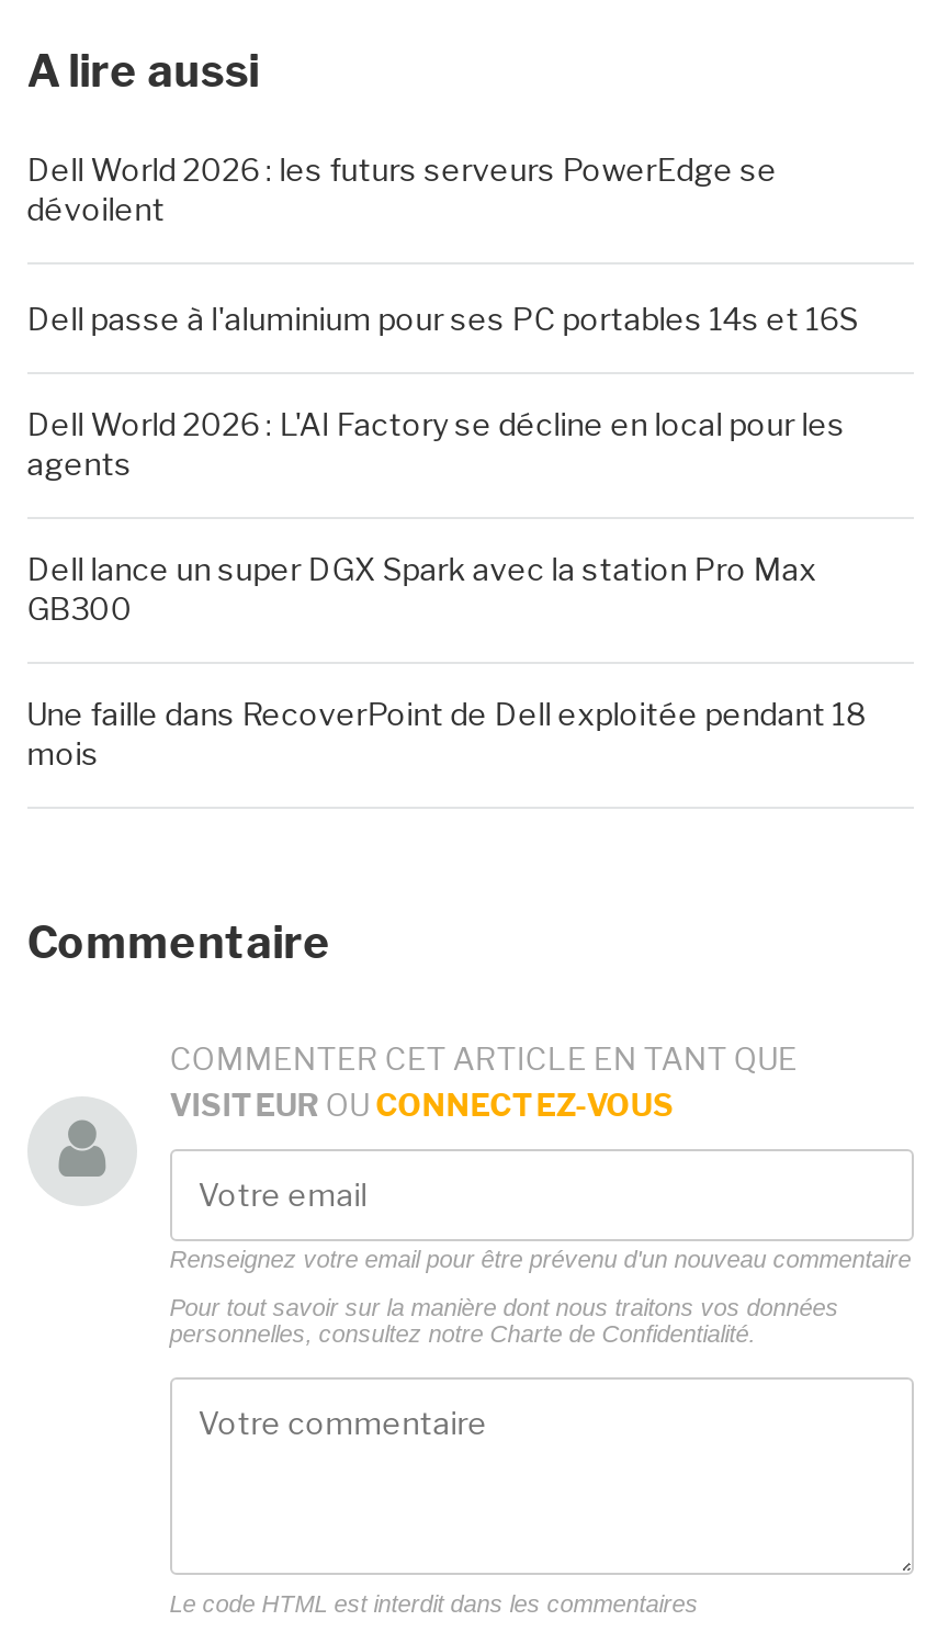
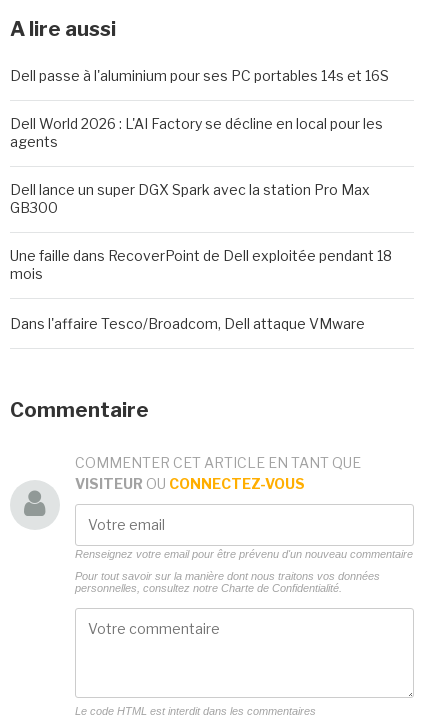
- Dell World 2026 : les futurs serveurs PowerEdge se
- dévoilent

moved up: Dell passe à l'aluminium pour ses PC portables 14s et 16S | Dell World 2026 : L'AI Factory se décline en local pour les | agents | Dell lance un super DGX Spark avec la station Pro Max | GB300 | Une faille dans RecoverPoint de Dell exploitée pendant 18 | mois

+ Dans l'affaire Tesco/Broadcom, Dell attaque VMware
